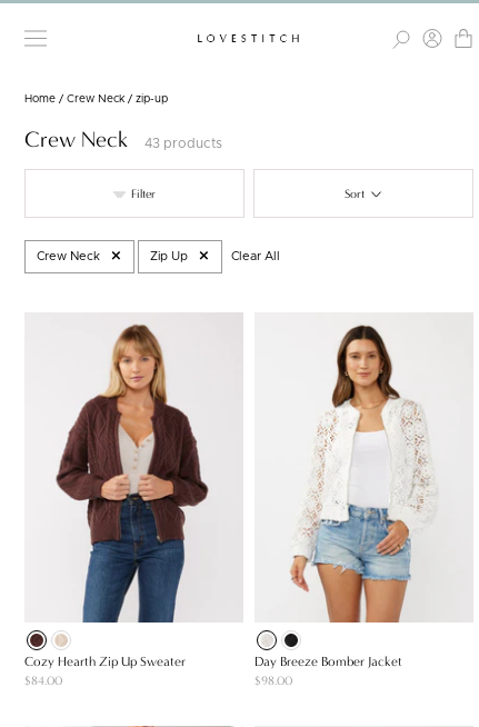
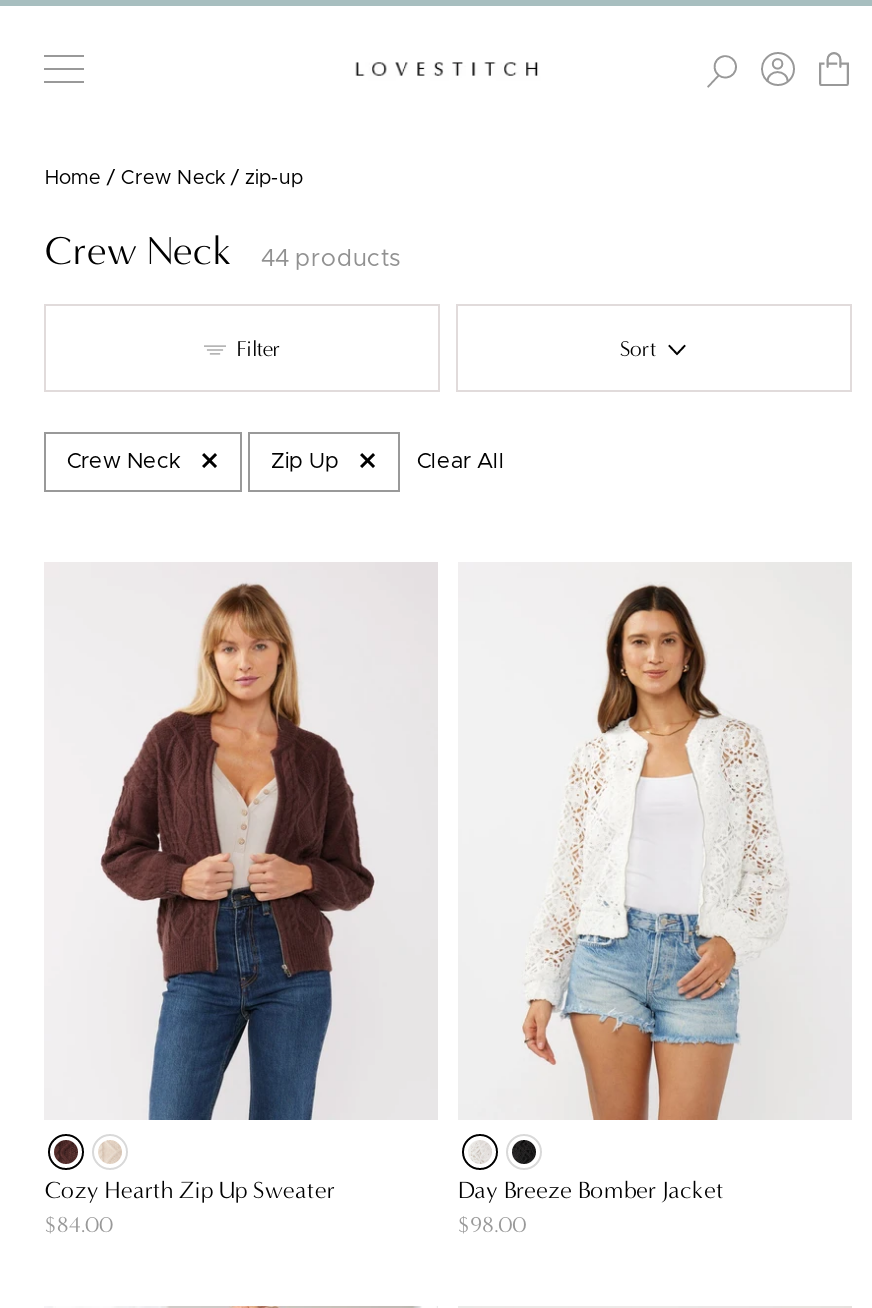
- Crew Neck 43 products
+ Crew Neck 44 products
